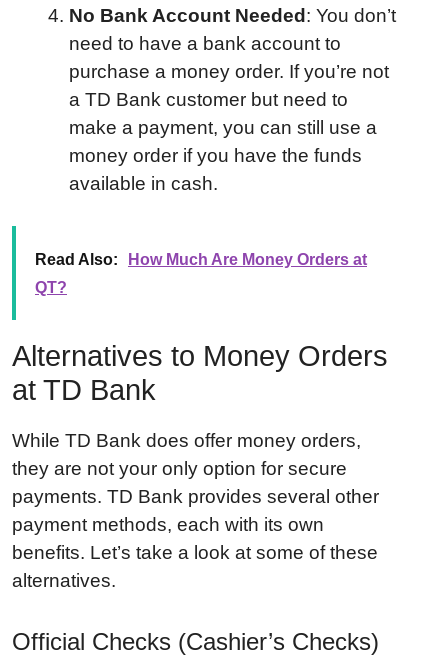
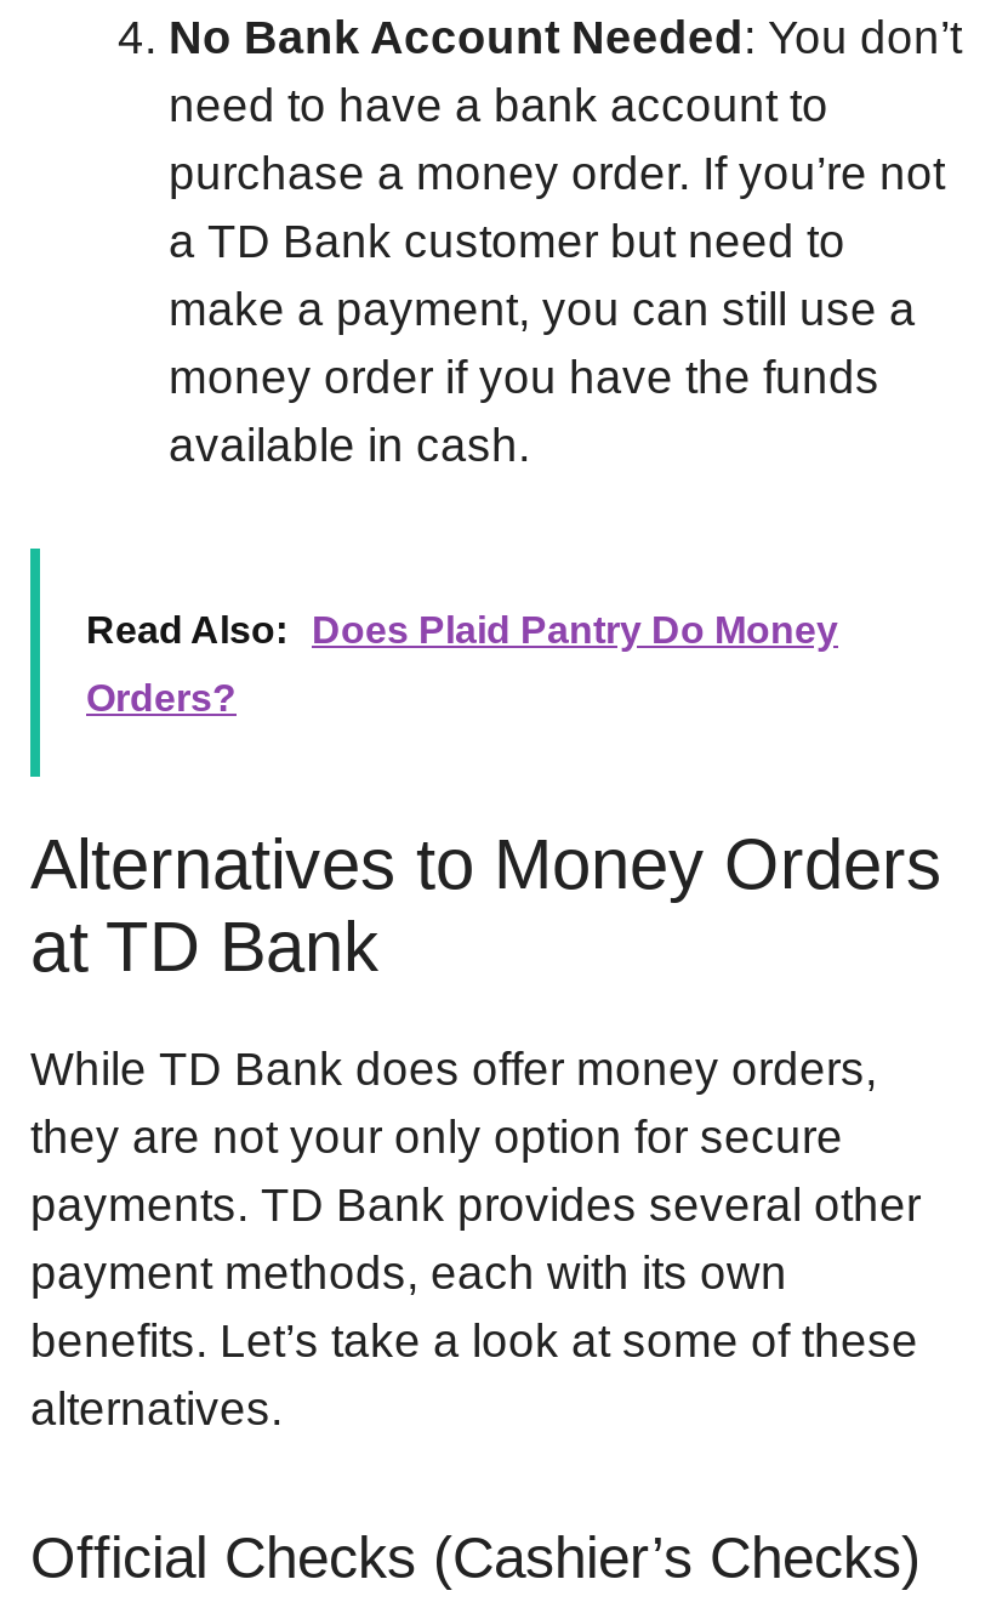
- Read Also: How Much Are Money Orders at
+ Read Also: Does Plaid Pantry Do Money

- QT?
+ Orders?
